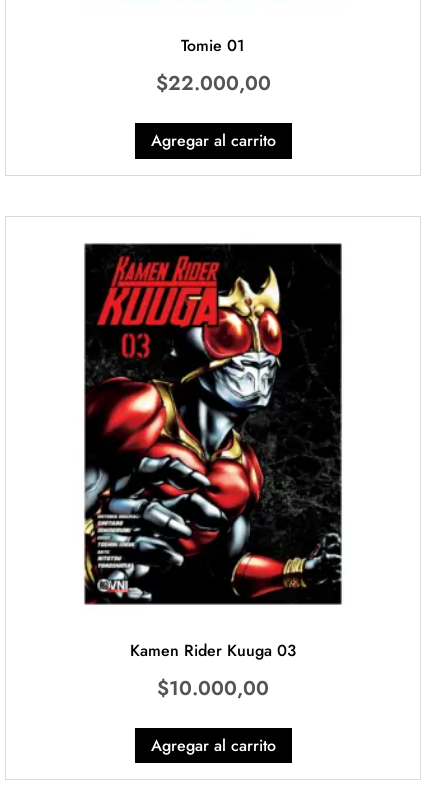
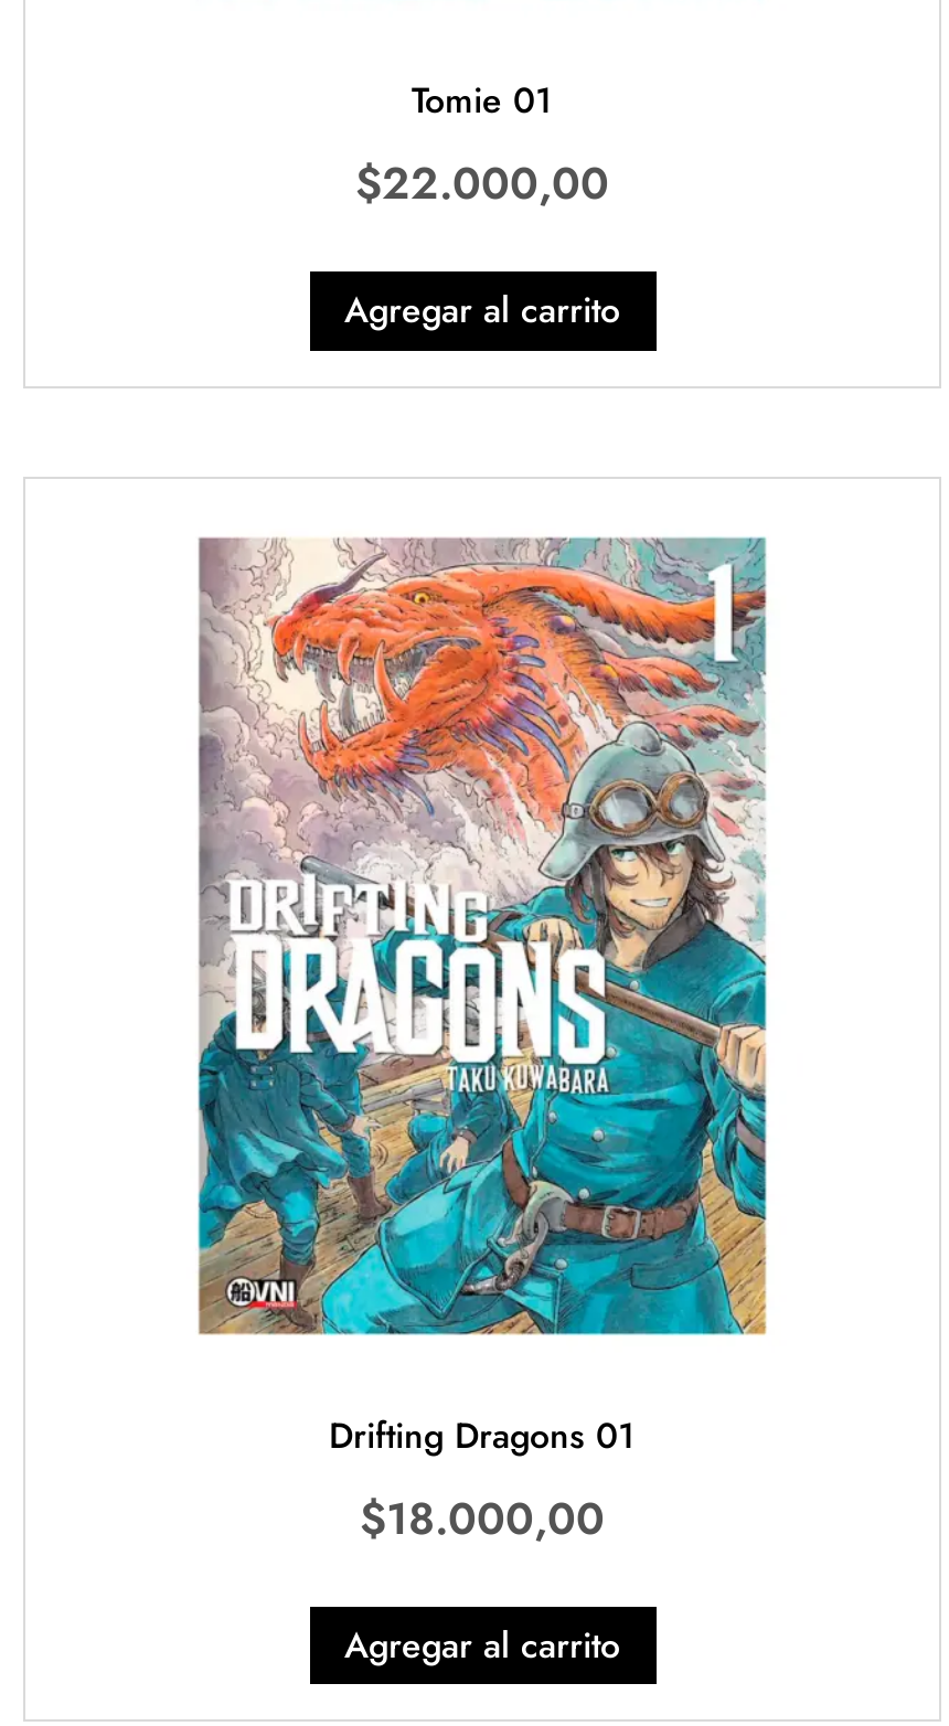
- [image]
- Kamen Rider Kuuga 03
- $10.000,00
+ [image]
+ Drifting Dragons 01
+ $18.000,00
